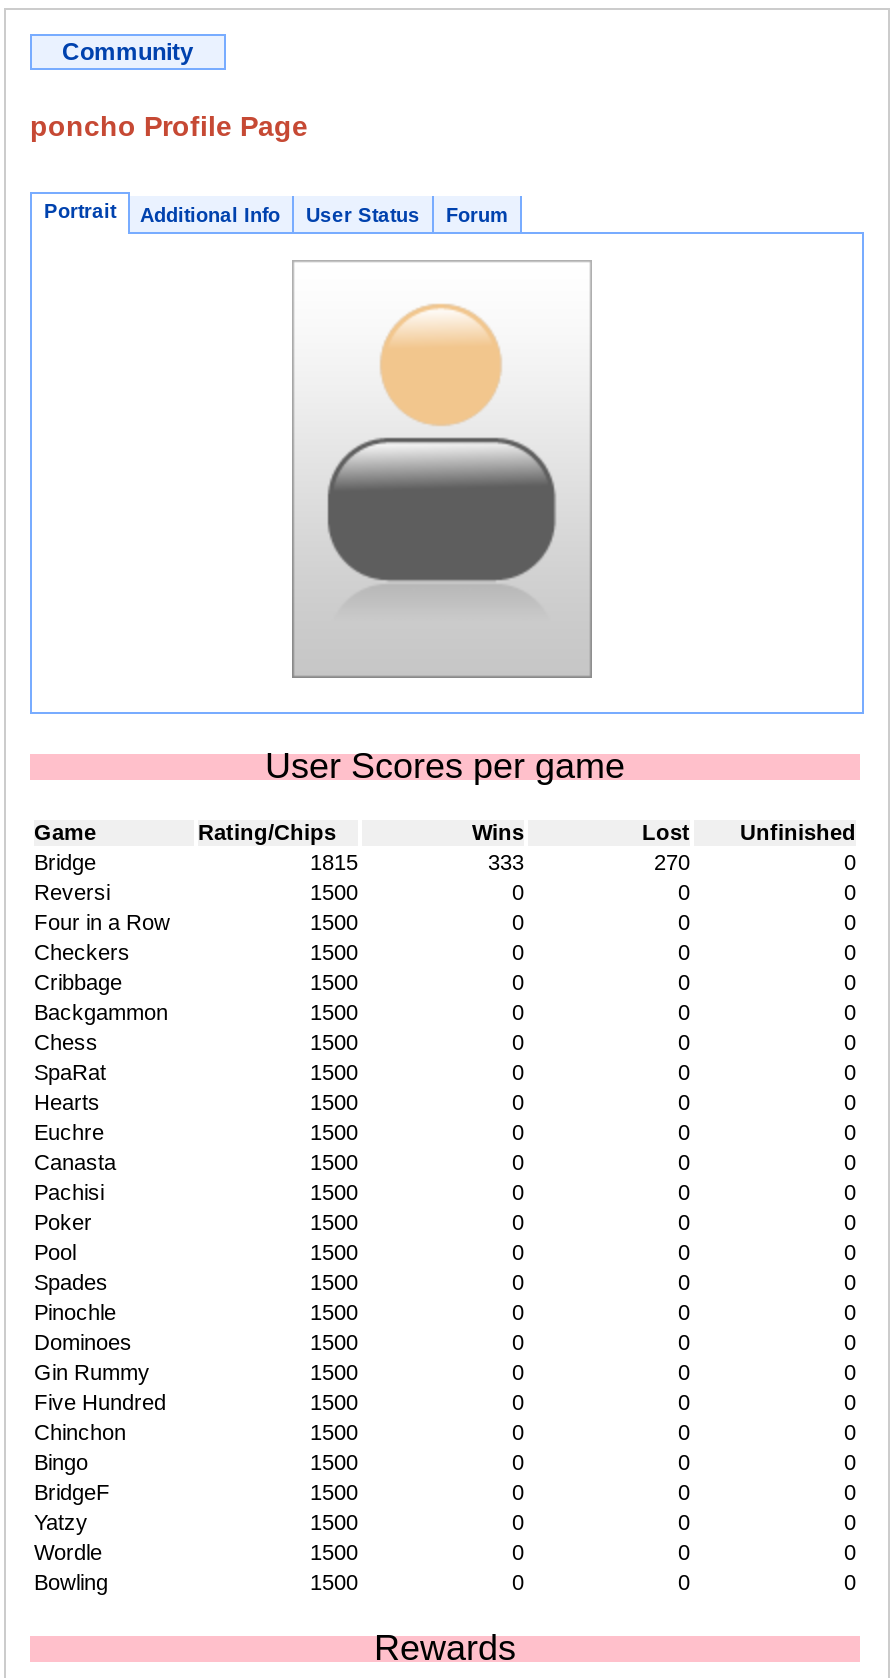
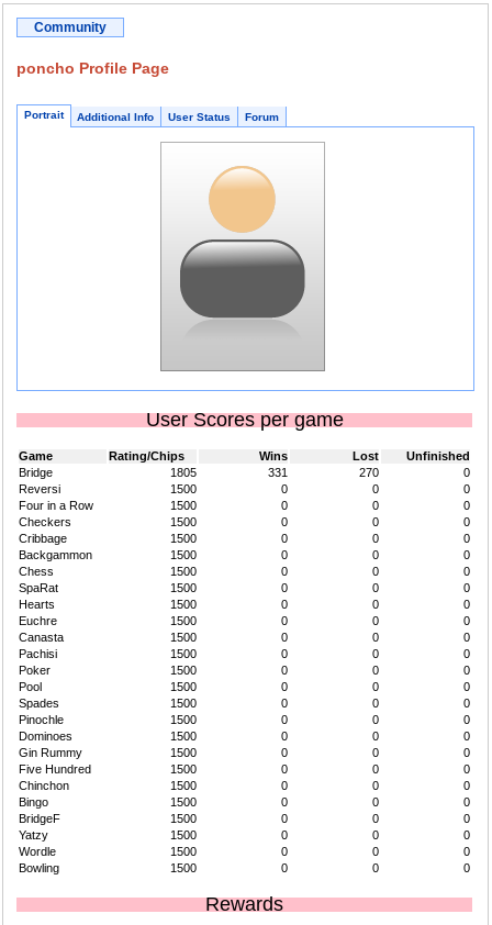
- 1815
+ 1805

- 333
+ 331
